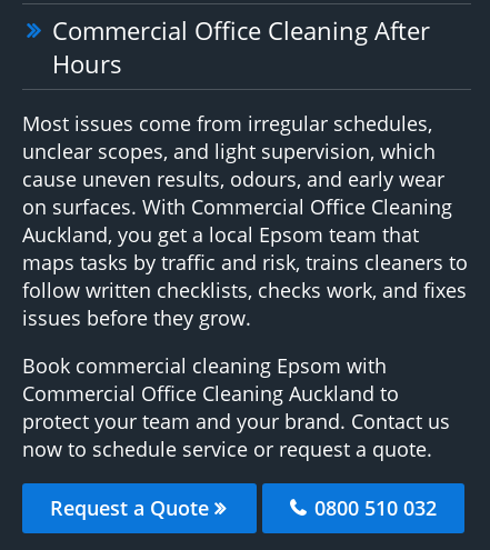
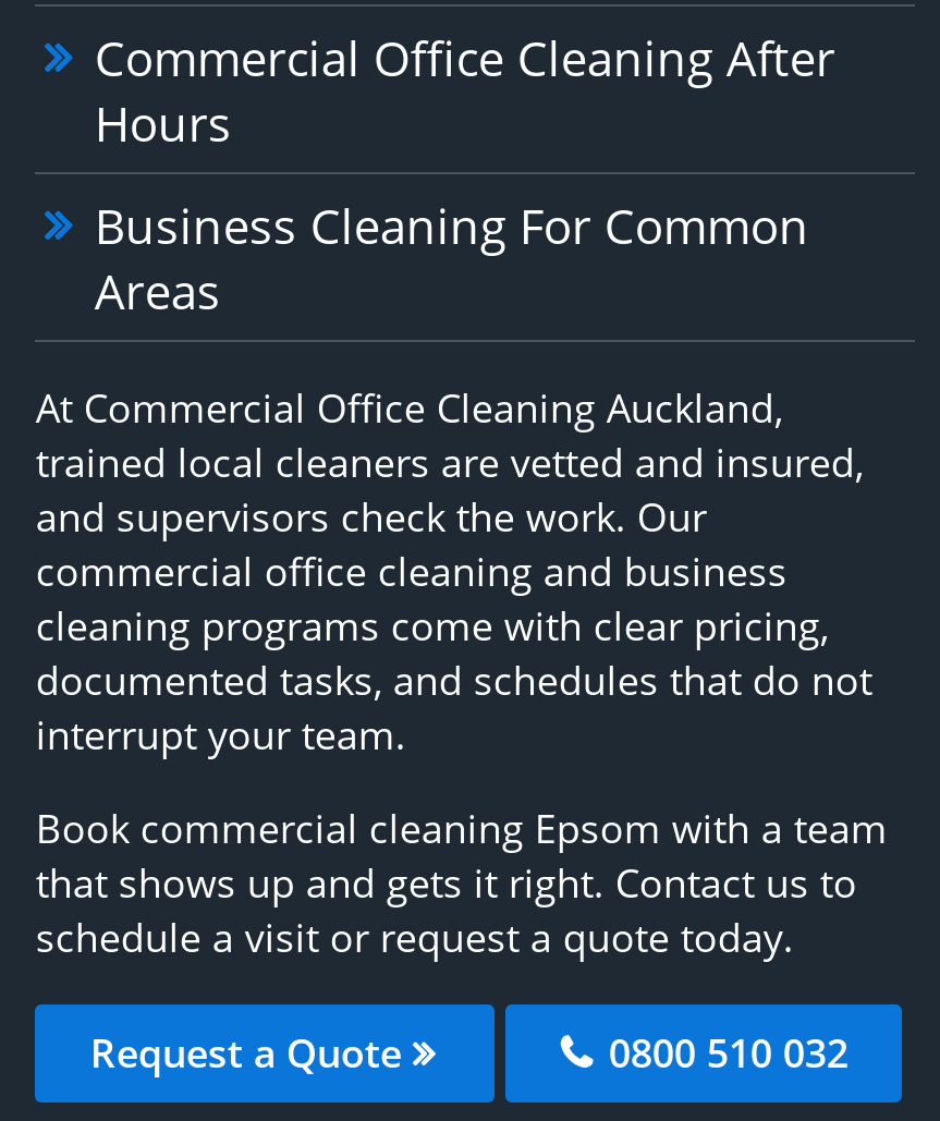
- Most issues come from irregular schedules,
- unclear scopes, and light supervision, which
- cause uneven results, odours, and early wear
- on surfaces. With Commercial Office Cleaning
- Auckland, you get a local Epsom team that
- maps tasks by traffic and risk, trains cleaners to
- follow written checklists, checks work, and fixes
- issues before they grow.
- Book commercial cleaning Epsom with
- Commercial Office Cleaning Auckland to
- protect your team and your brand. Contact us
- now to schedule service or request a quote.
+ Business Cleaning For Common
+ Areas
+ At Commercial Office Cleaning Auckland,
+ trained local cleaners are vetted and insured,
+ and supervisors check the work. Our
+ commercial office cleaning and business
+ cleaning programs come with clear pricing,
+ documented tasks, and schedules that do not
+ interrupt your team.
+ Book commercial cleaning Epsom with a team
+ that shows up and gets it right. Contact us to
+ schedule a visit or request a quote today.
